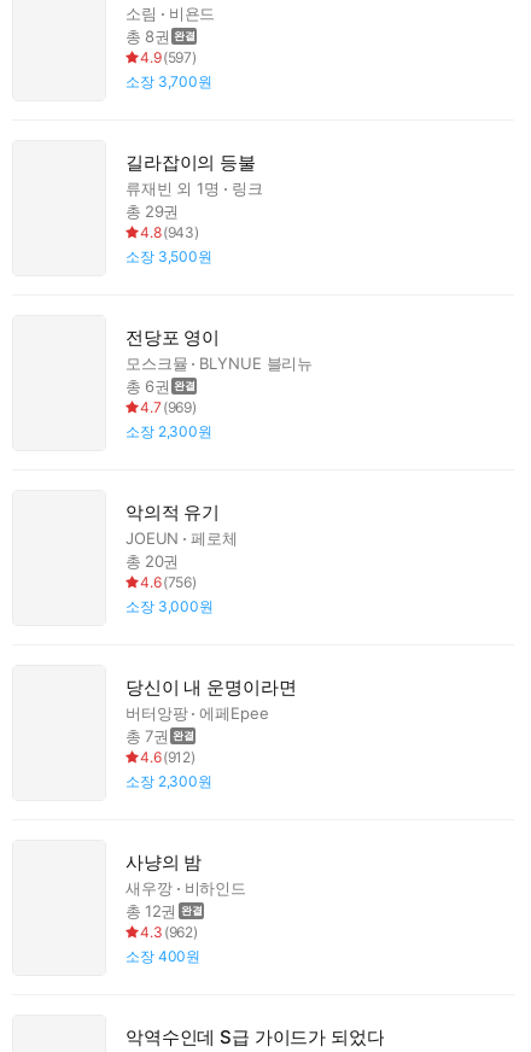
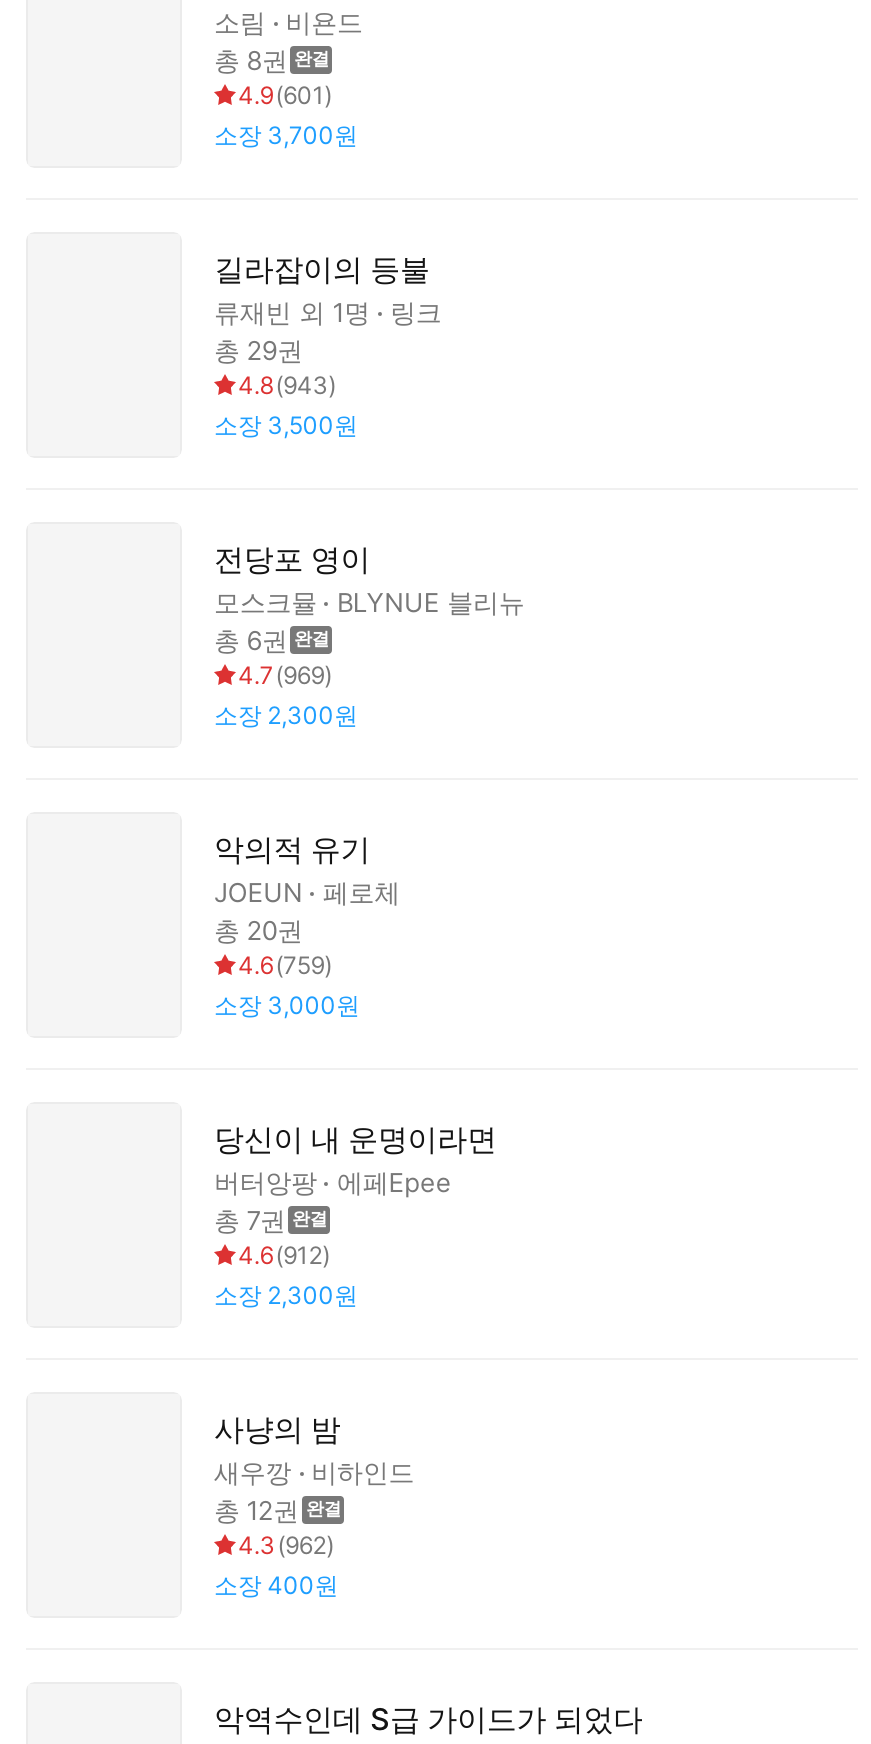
- 4.9(597)
+ 4.9(601)

- 4.6(756)
+ 4.6(759)
